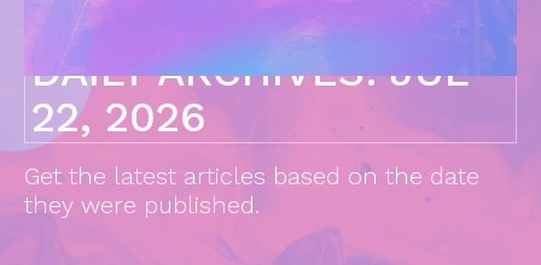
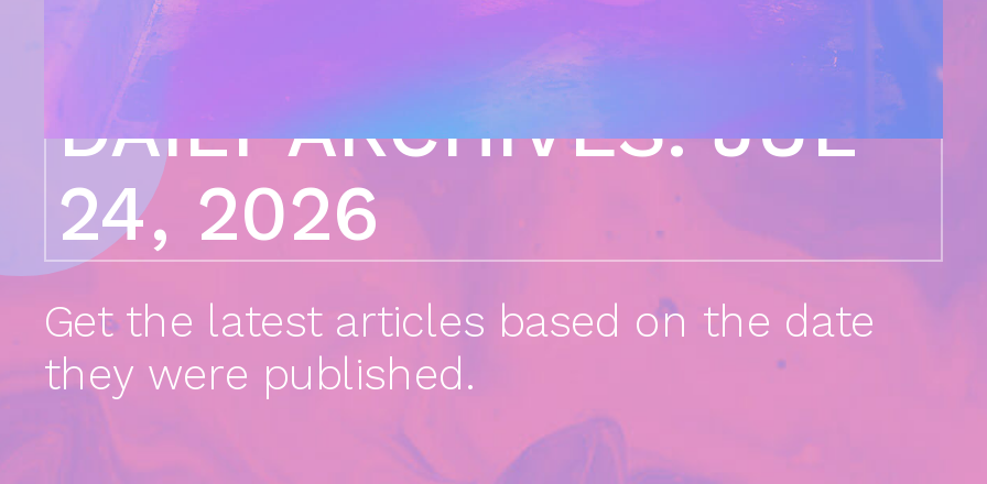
- 22, 2026
+ 24, 2026
